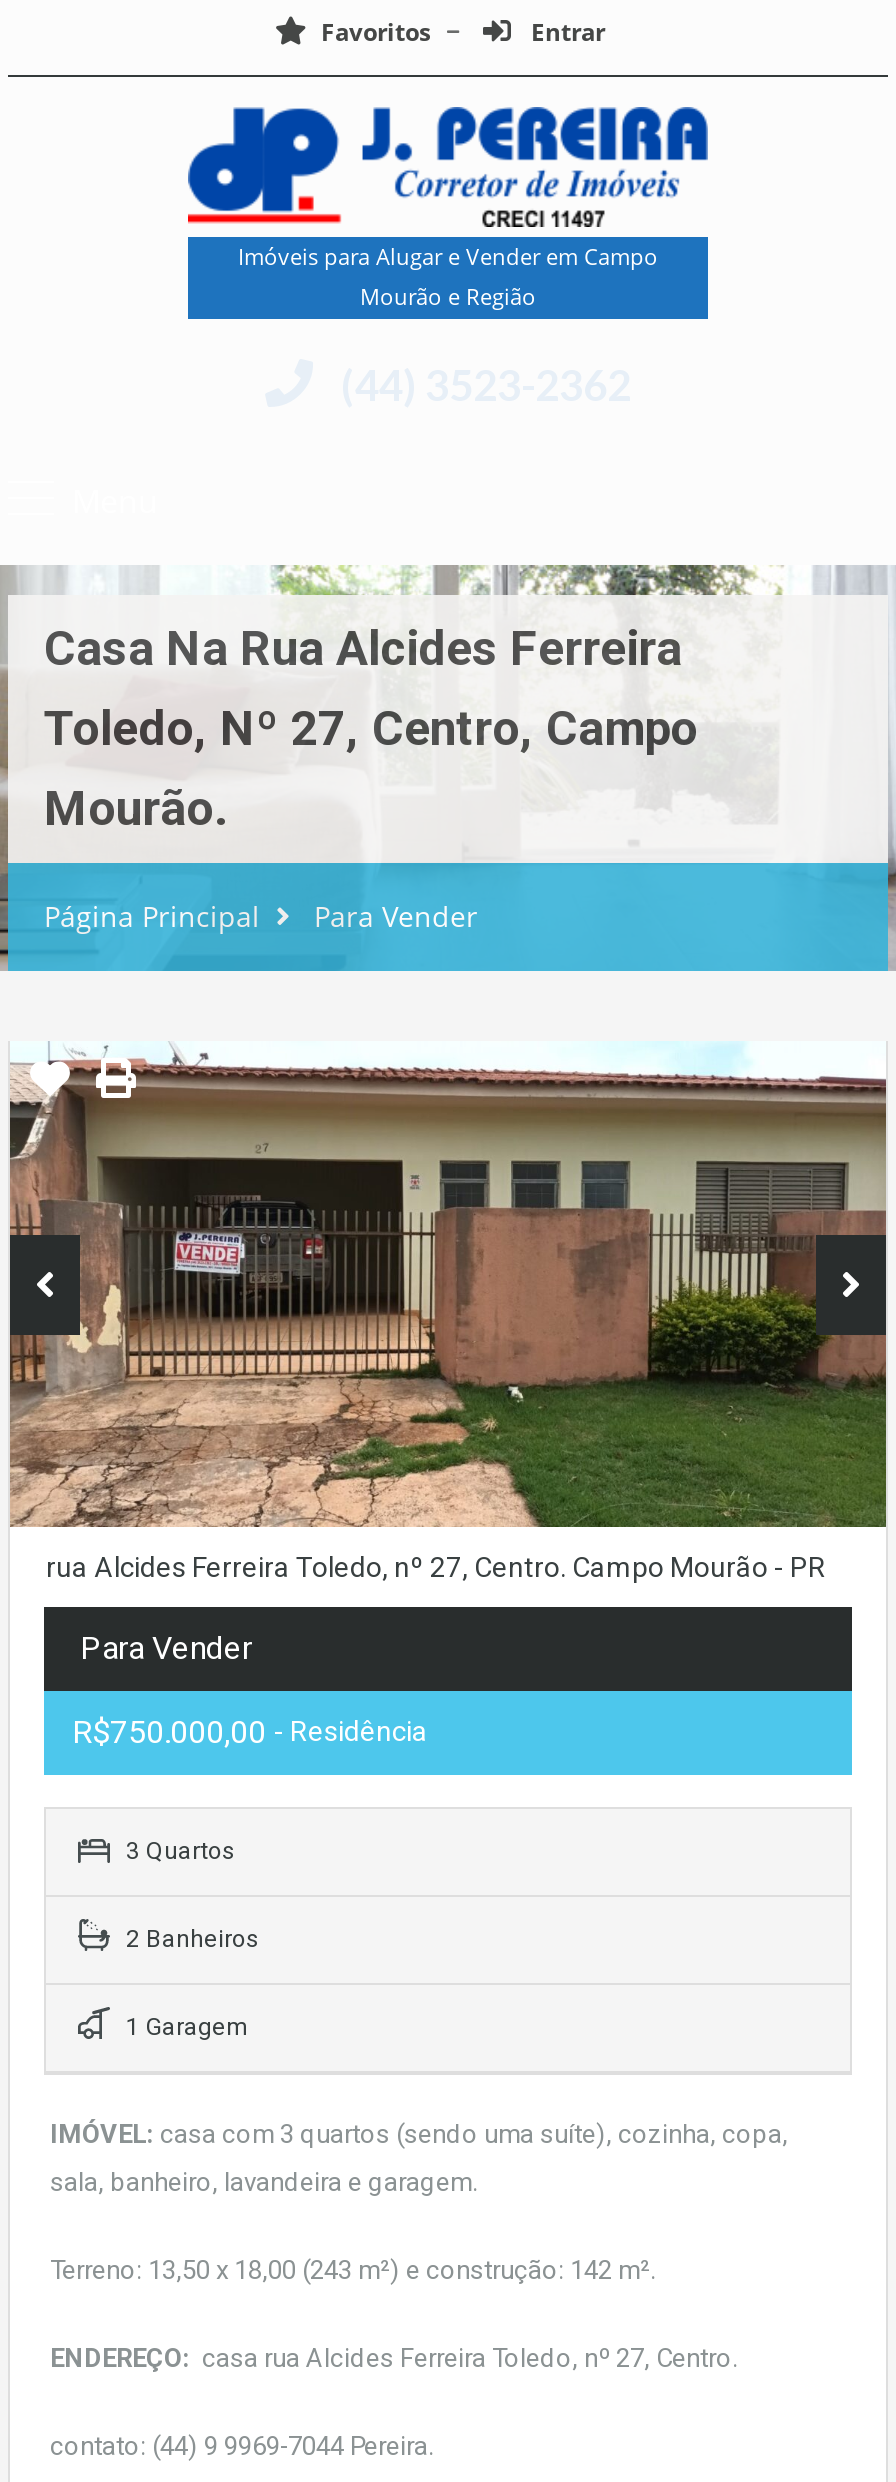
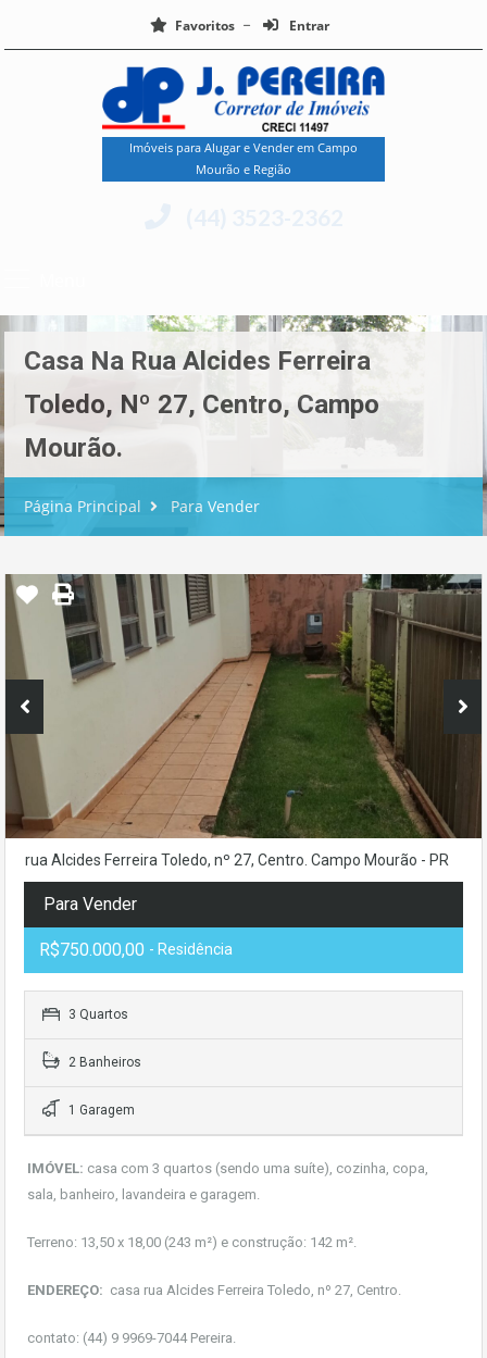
- [image]
+ [image]
